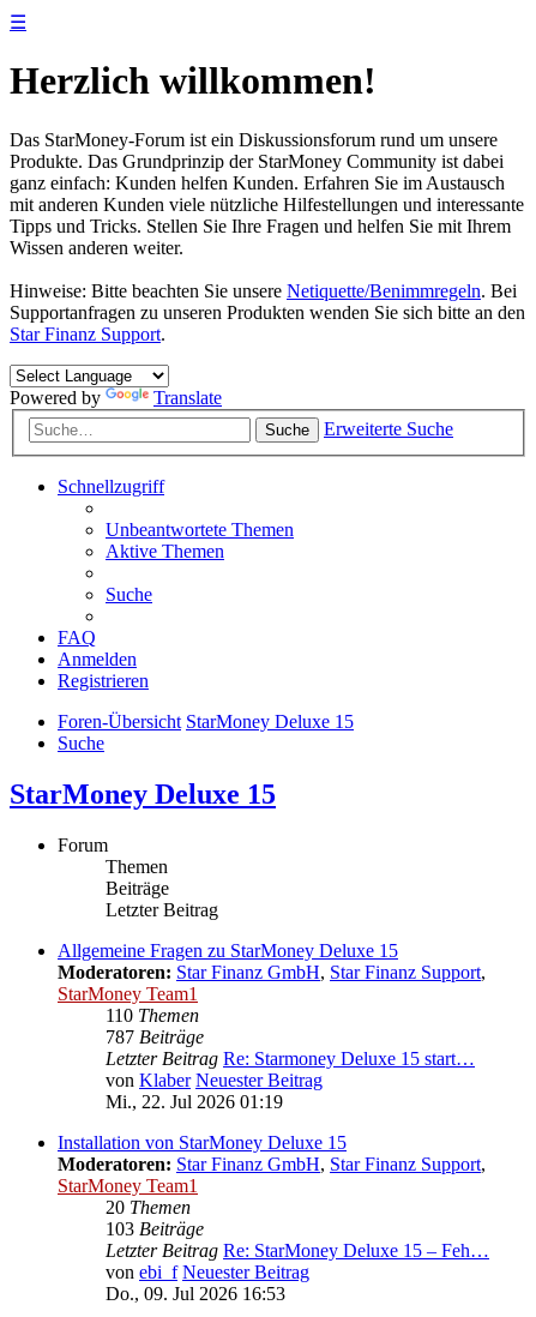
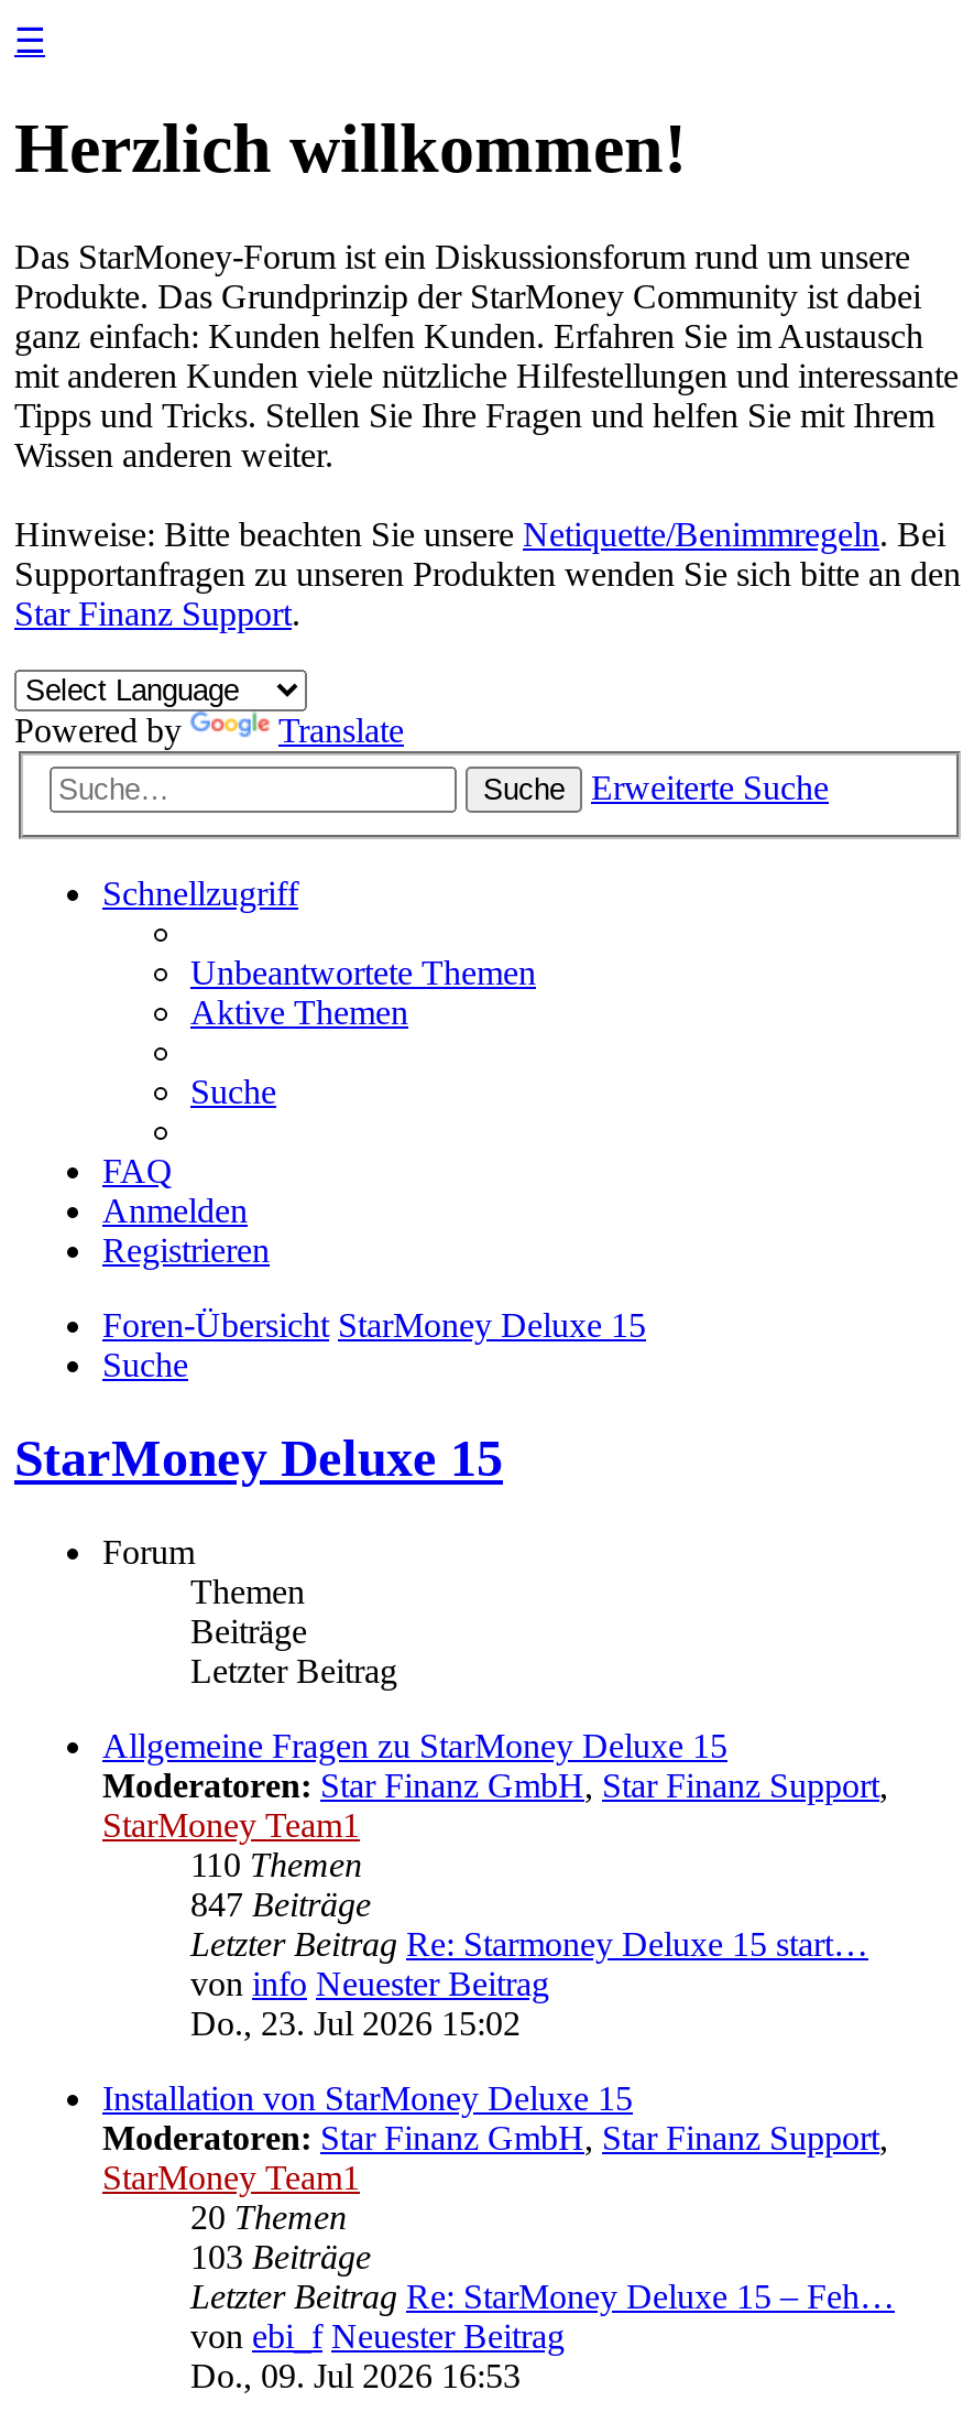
- 787 Beiträge
+ 847 Beiträge

- von Klaber Neuester Beitrag
+ von info Neuester Beitrag

- Mi., 22. Jul 2026 01:19
+ Do., 23. Jul 2026 15:02
